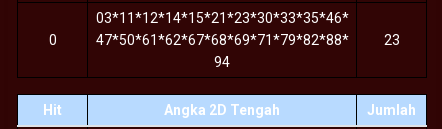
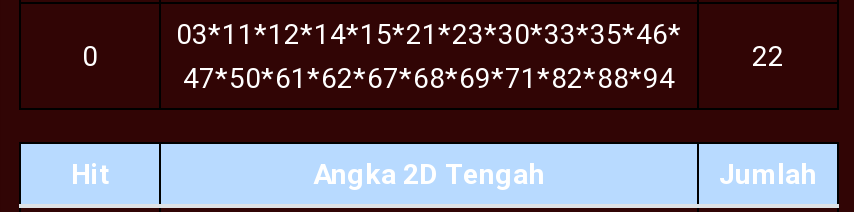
- 47*50*61*62*67*68*69*71*79*82*88*
- 94
+ 47*50*61*62*67*68*69*71*82*88*94

- 23
+ 22
